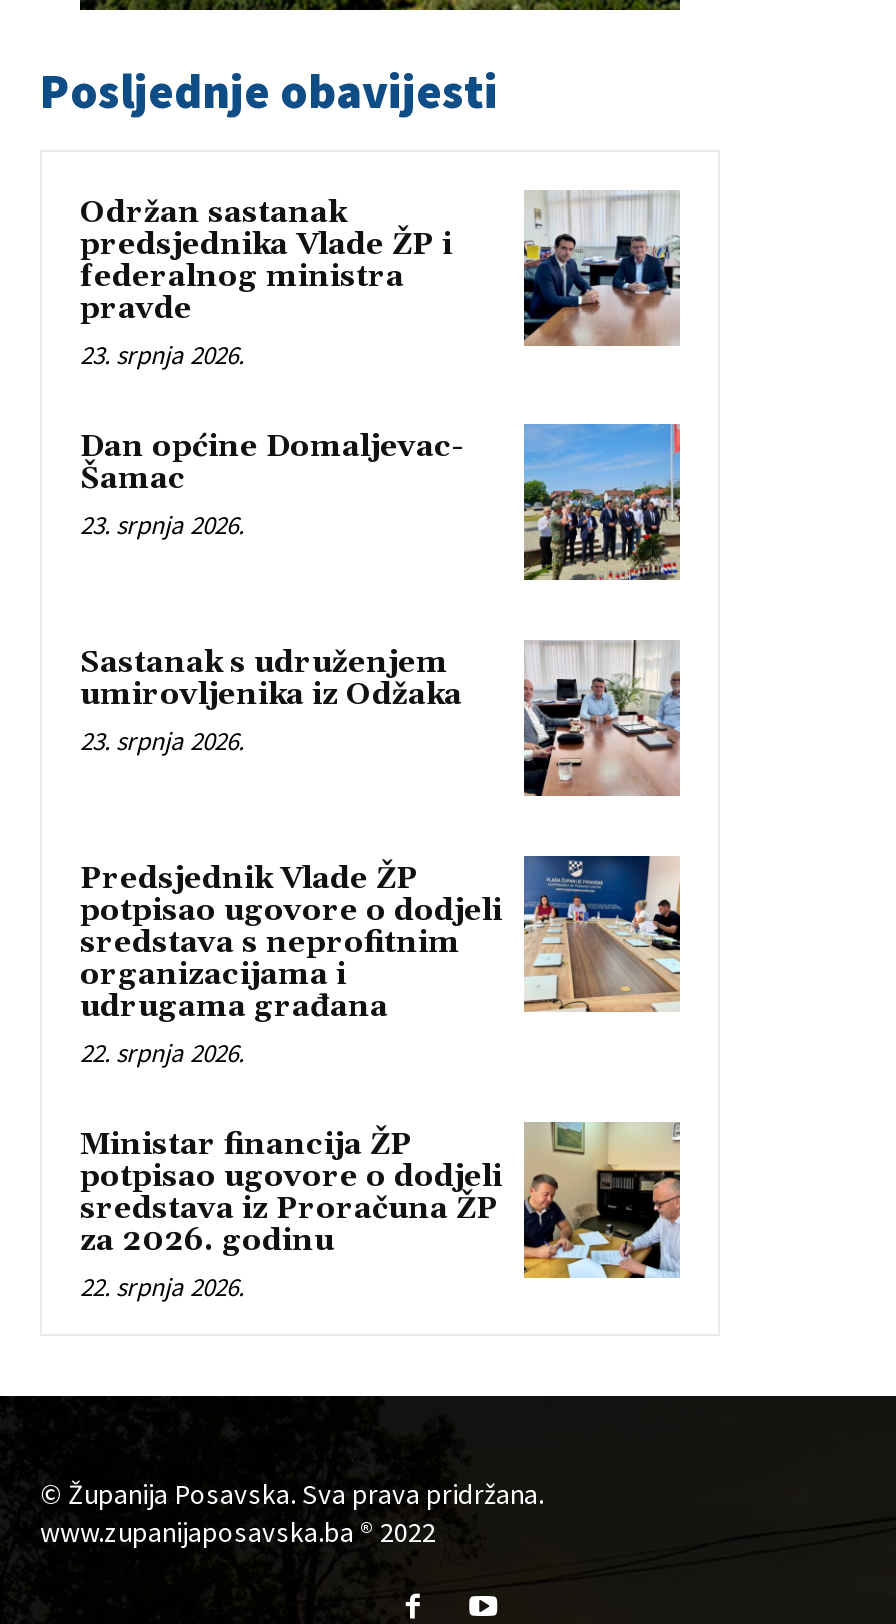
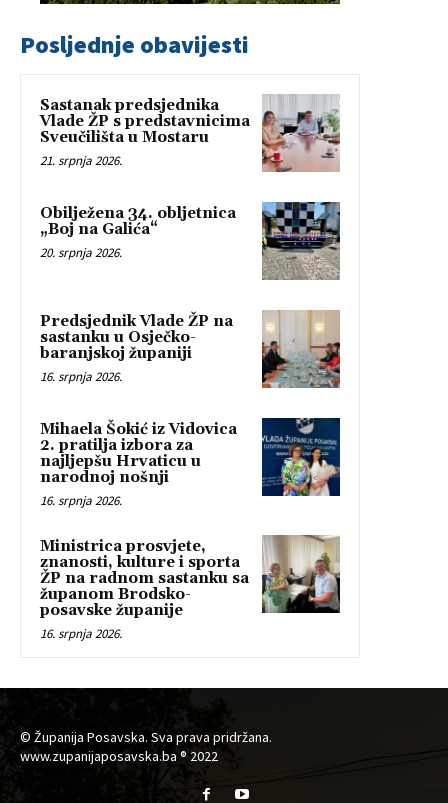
- [image]
- Održan sastanak
- predsjednika Vlade ŽP i
- federalnog ministra
- pravde
- 23. srpnja 2026.
+ [image]
+ Sastanak predsjednika
+ Vlade ŽP s predstavnicima
+ Sveučilišta u Mostaru
+ 21. srpnja 2026.

- [image]
- Dan općine Domaljevac-
- Šamac
- 23. srpnja 2026.
+ [image]
+ Obilježena 34. obljetnica
+ „Boj na Galića“
+ 20. srpnja 2026.

- [image]
- Sastanak s udruženjem
- umirovljenika iz Odžaka
- 23. srpnja 2026.
+ [image]
+ Predsjednik Vlade ŽP na
+ sastanku u Osječko-
+ baranjskoj županiji
+ 16. srpnja 2026.

- [image]
- Predsjednik Vlade ŽP
- potpisao ugovore o dodjeli
- sredstava s neprofitnim
- organizacijama i
- udrugama građana
- 22. srpnja 2026.
+ [image]
+ Mihaela Šokić iz Vidovica
+ 2. pratilja izbora za
+ najljepšu Hrvaticu u
+ narodnoj nošnji
+ 16. srpnja 2026.

- [image]
- Ministar financija ŽP
- potpisao ugovore o dodjeli
- sredstava iz Proračuna ŽP
- za 2026. godinu
- 22. srpnja 2026.
+ [image]
+ Ministrica prosvjete,
+ znanosti, kulture i sporta
+ ŽP na radnom sastanku sa
+ županom Brodsko-
+ posavske županije
+ 16. srpnja 2026.
